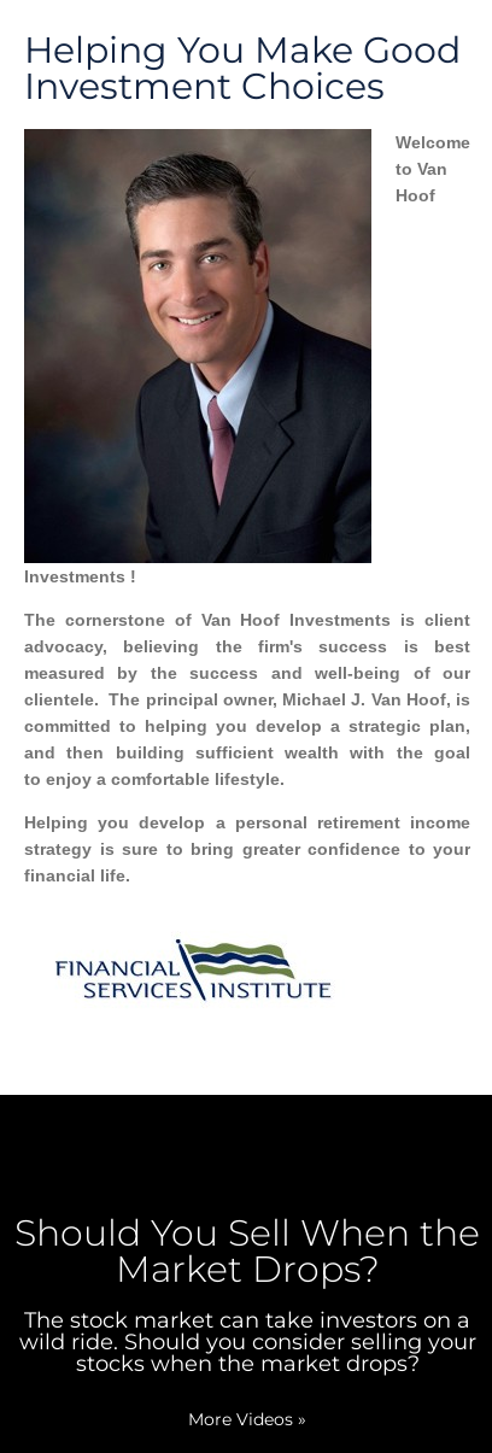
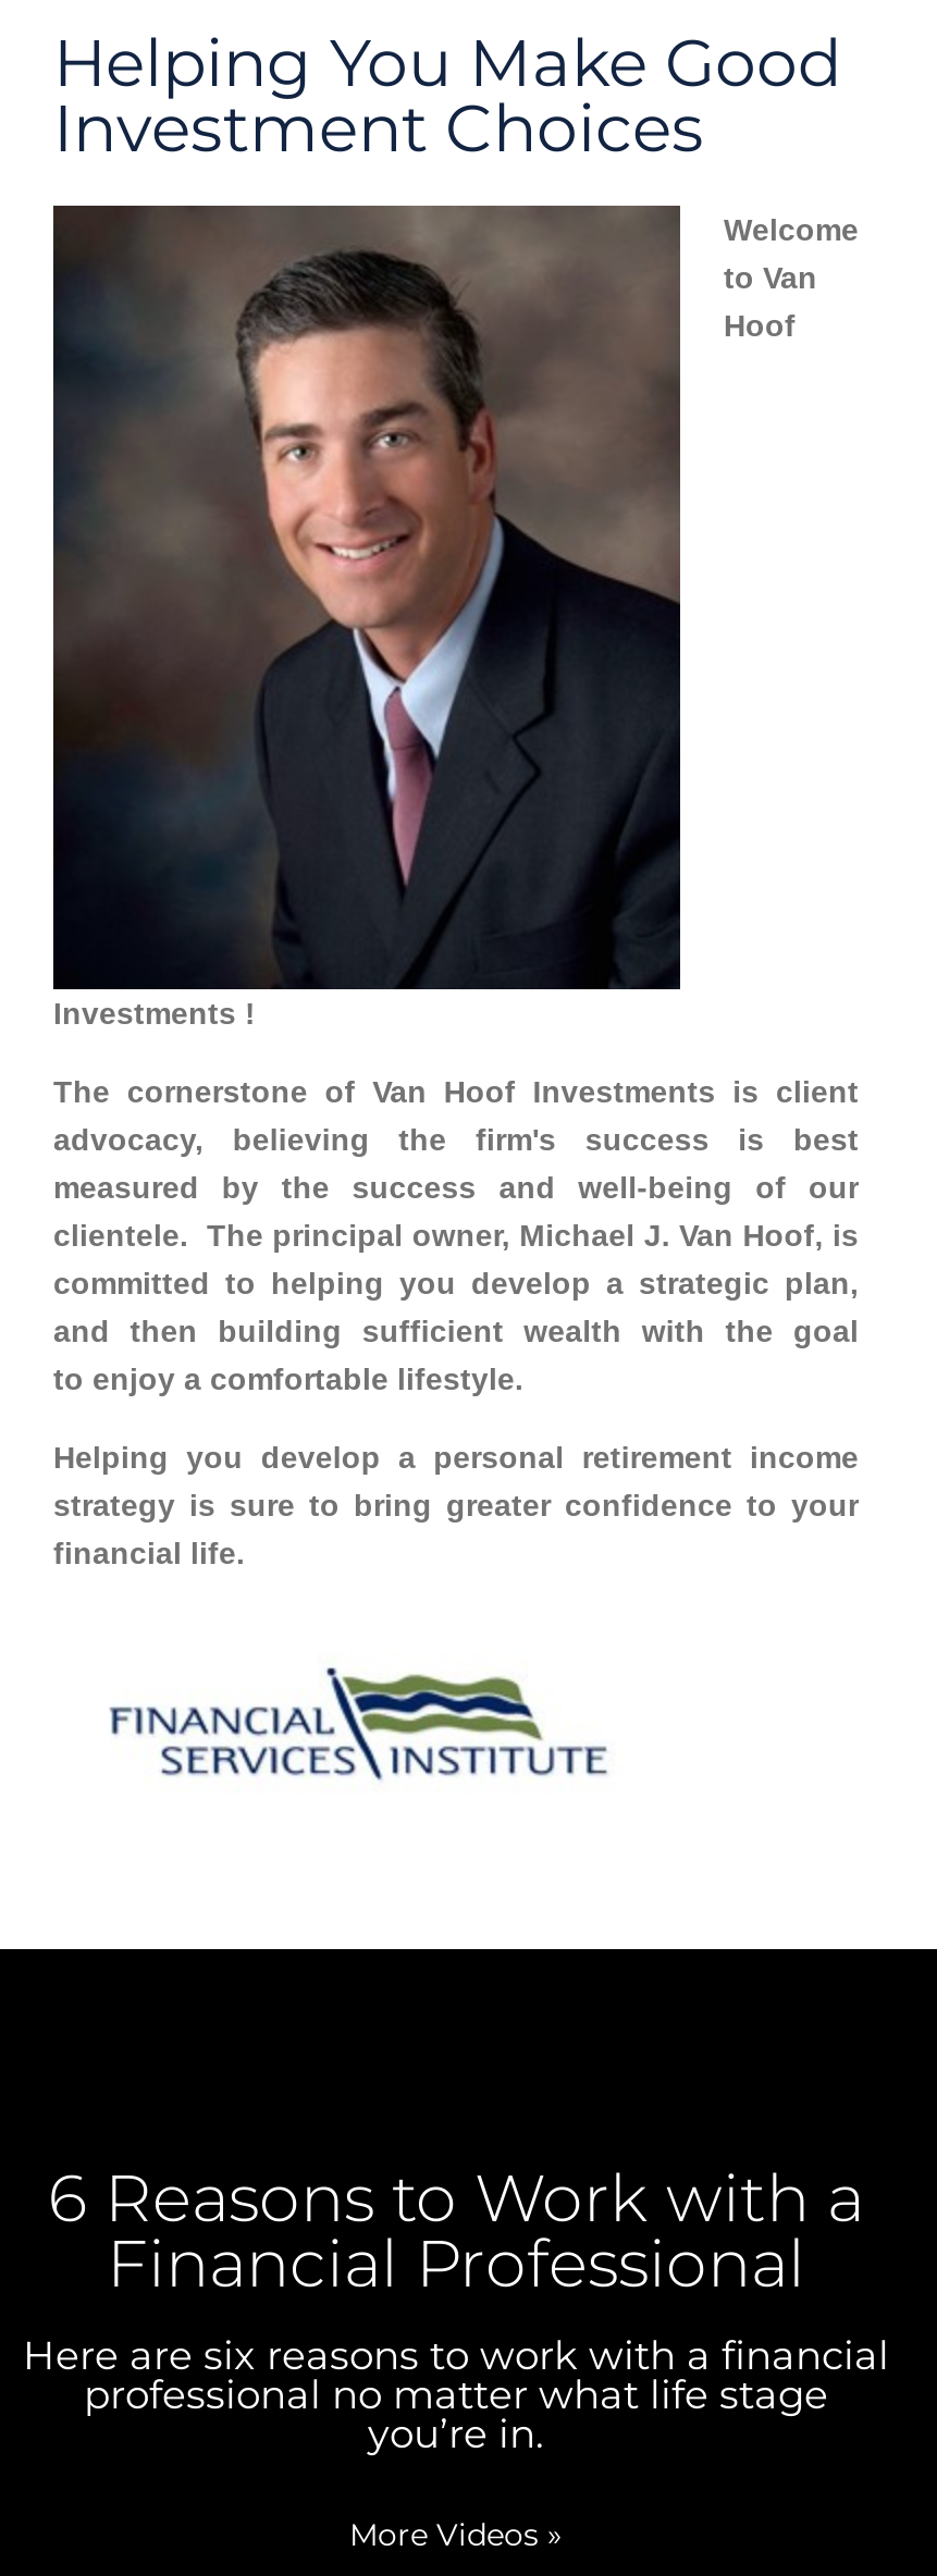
- Should You Sell When the
- Market Drops?
- The stock market can take investors on a
- wild ride. Should you consider selling your
- stocks when the market drops?
+ 6 Reasons to Work with a
+ Financial Professional
+ Here are six reasons to work with a financial
+ professional no matter what life stage
+ you’re in.
